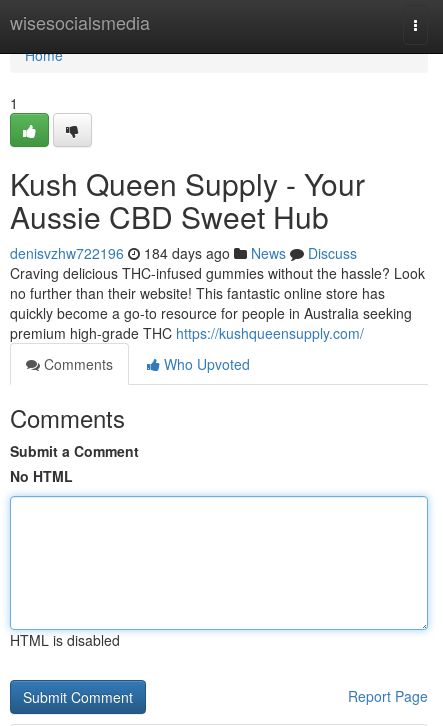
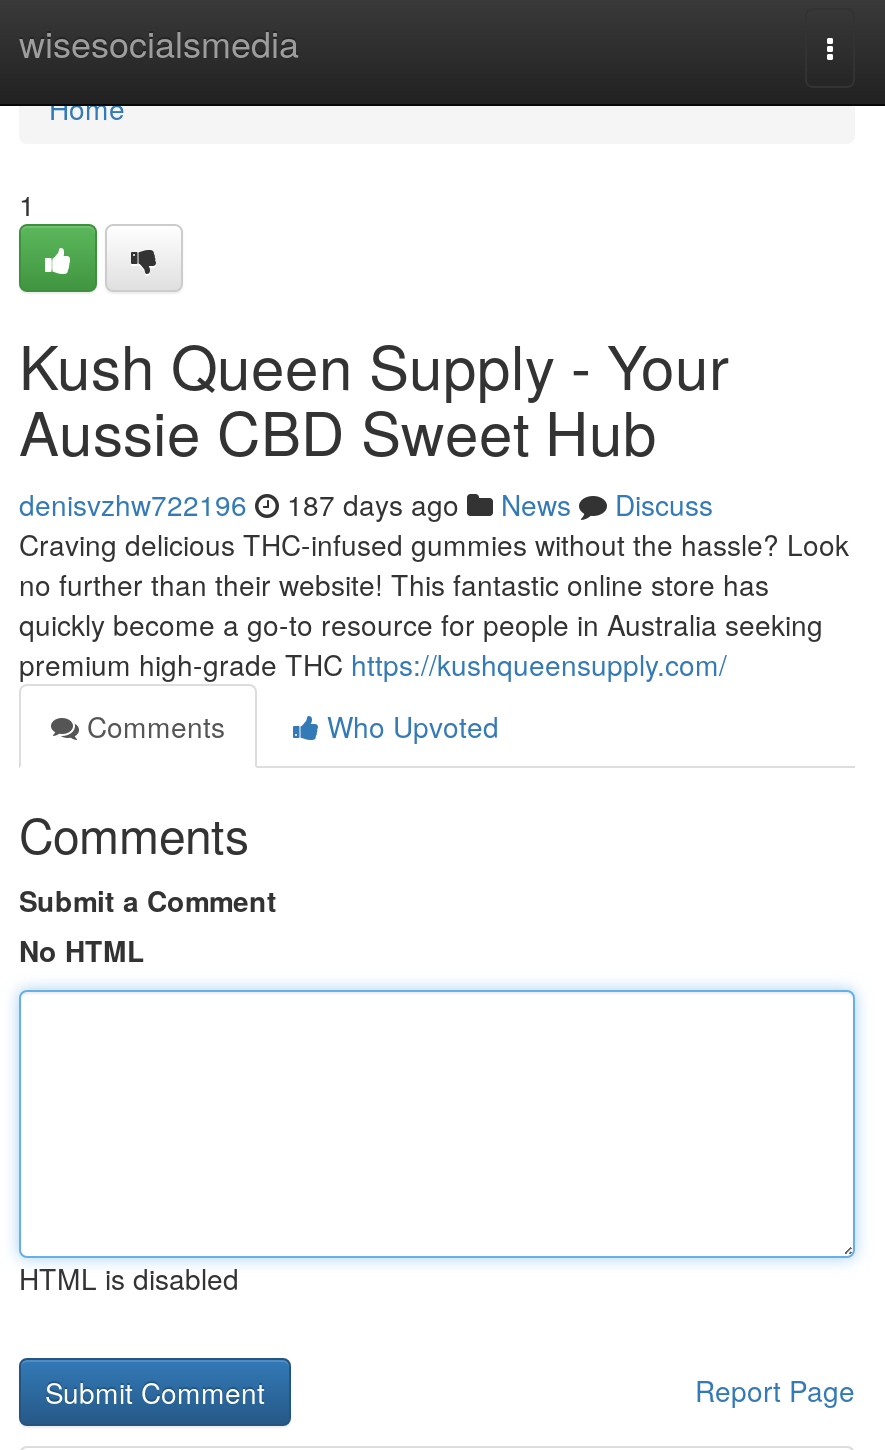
- denisvzhw722196 184 days ago News Discuss
+ denisvzhw722196 187 days ago News Discuss
